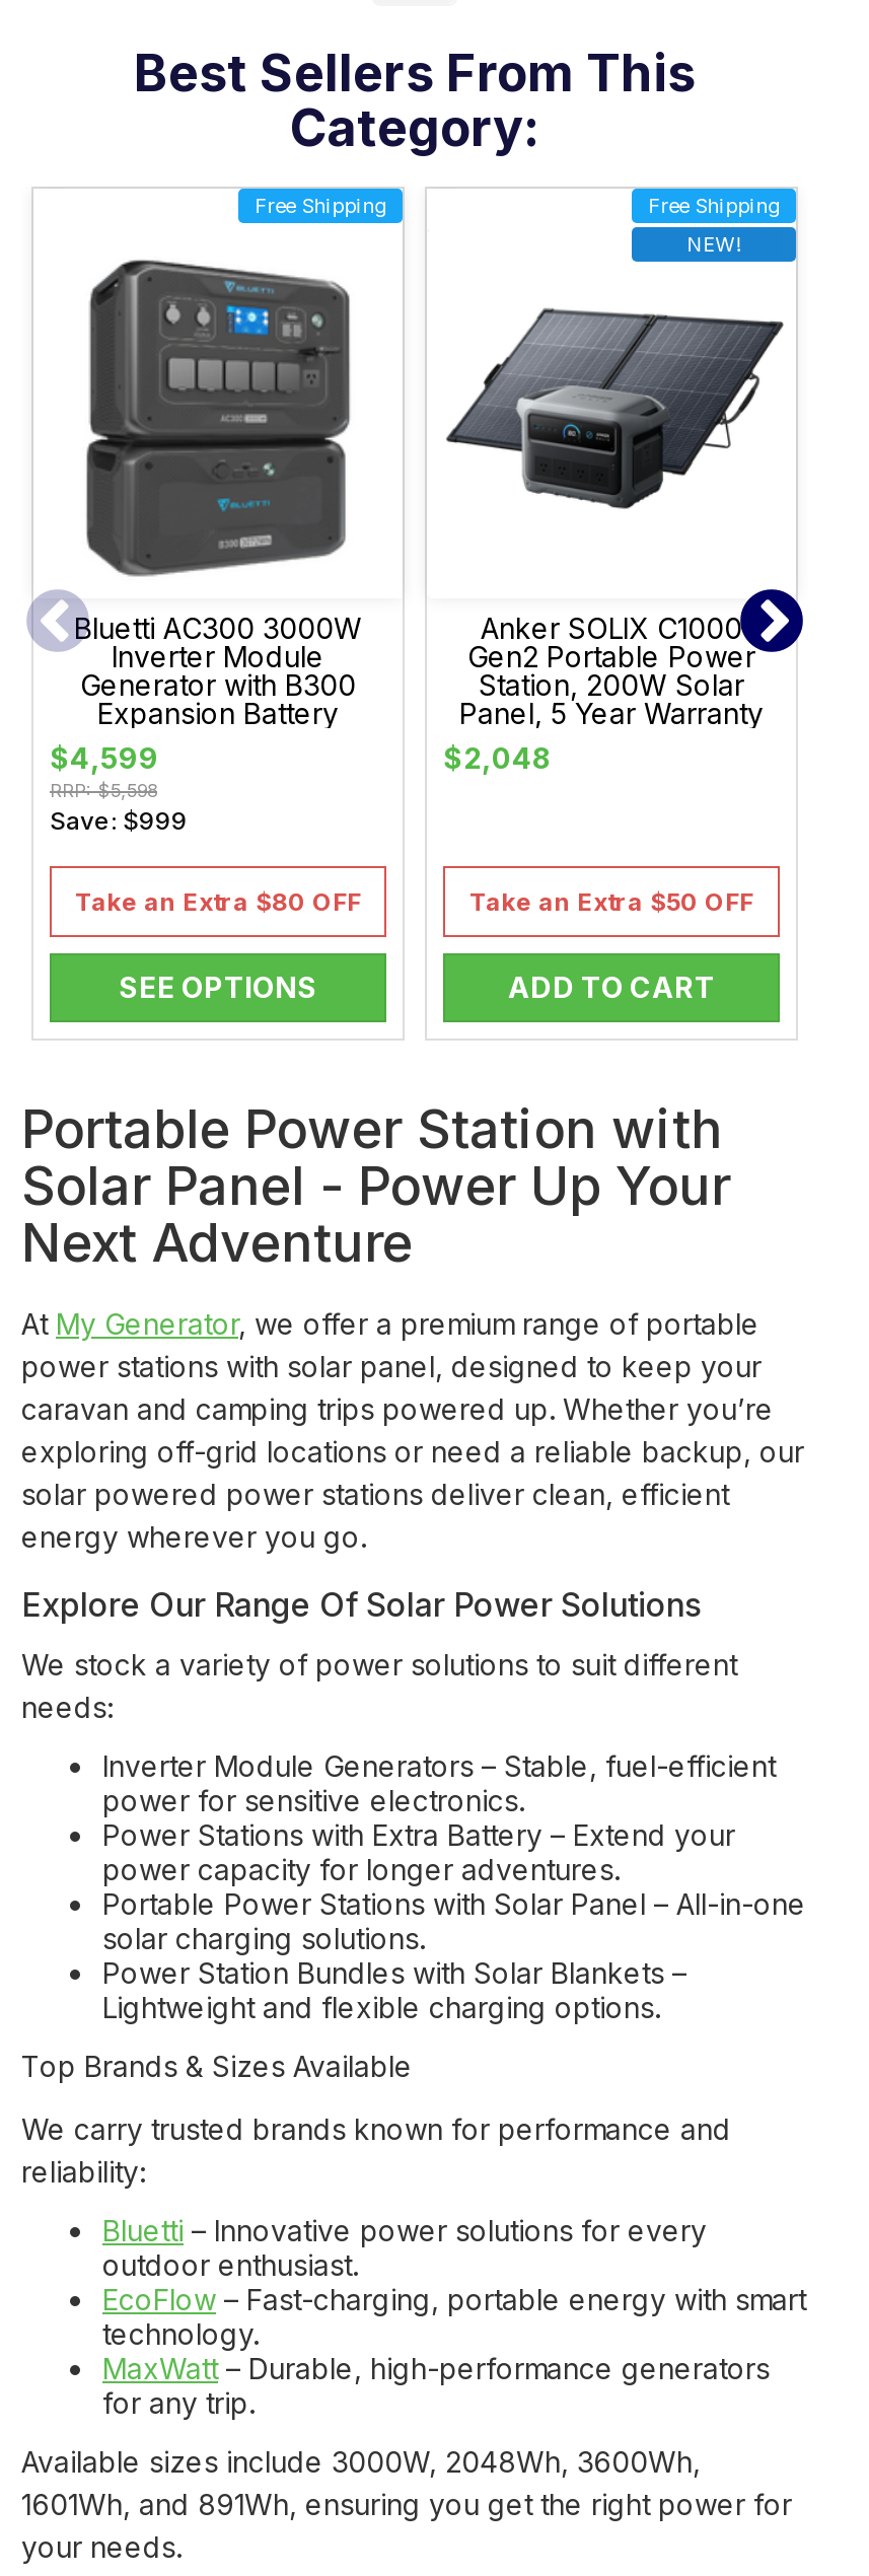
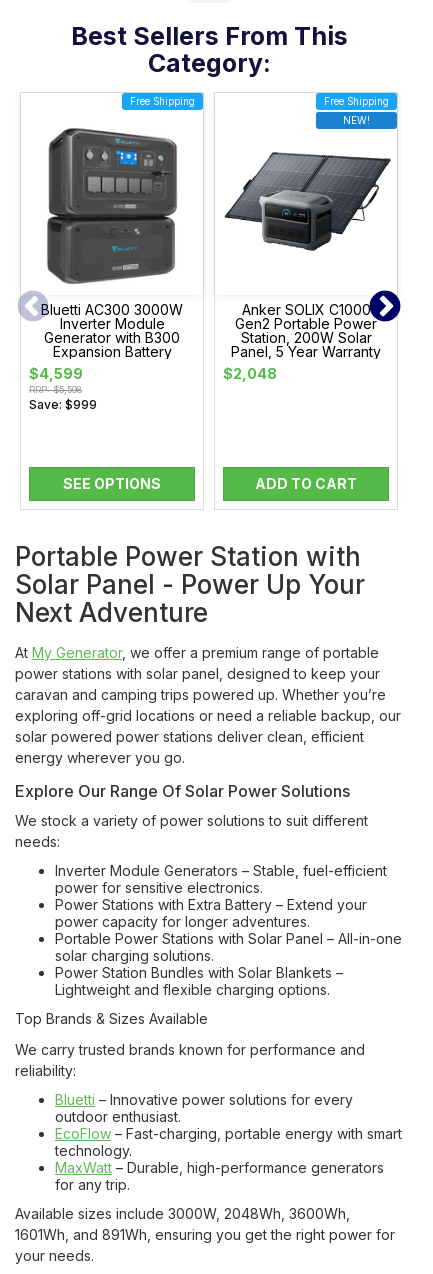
- Take an Extra $80 OFF

- Take an Extra $50 OFF
